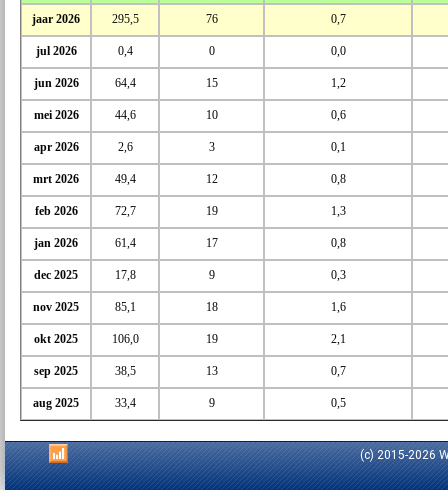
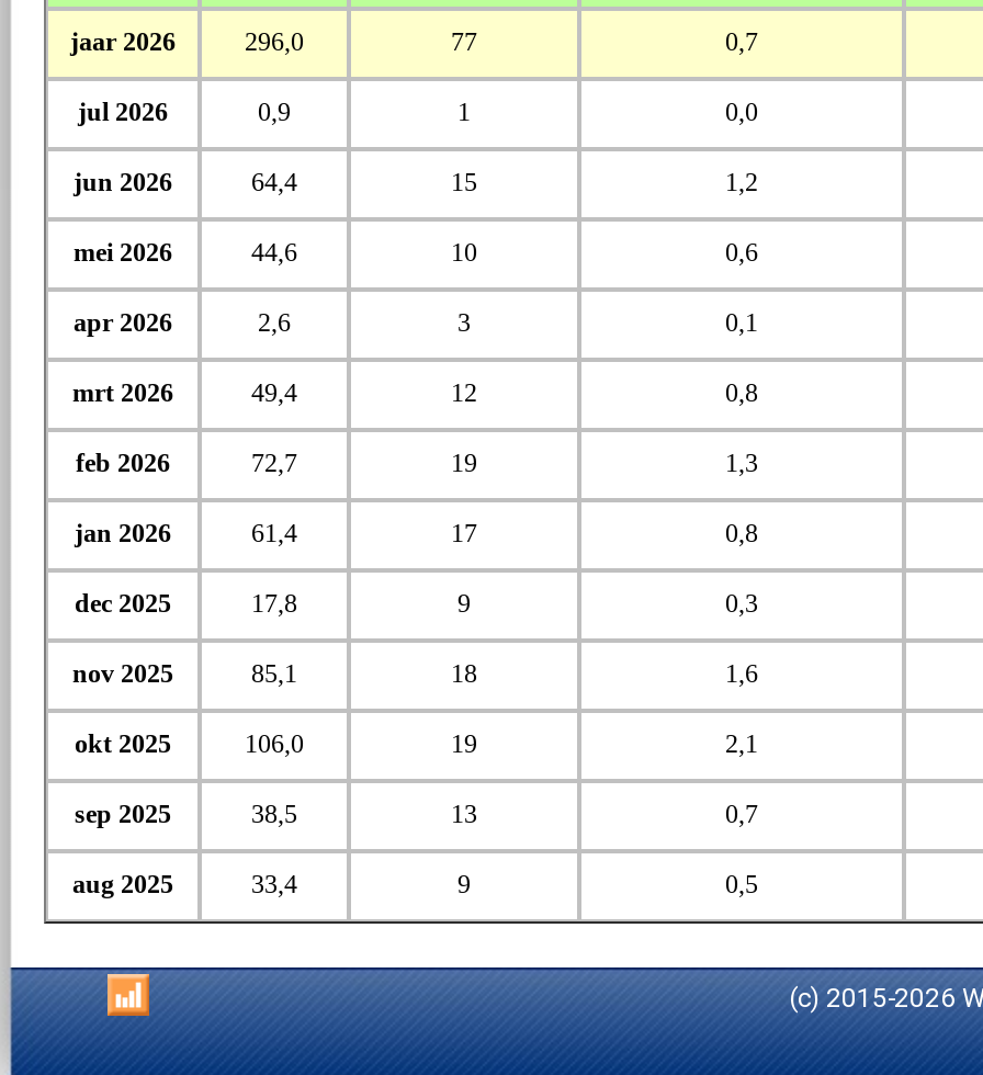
- 295,5
+ 296,0

- 76
+ 77

- 0,4
+ 0,9

- 0
+ 1
